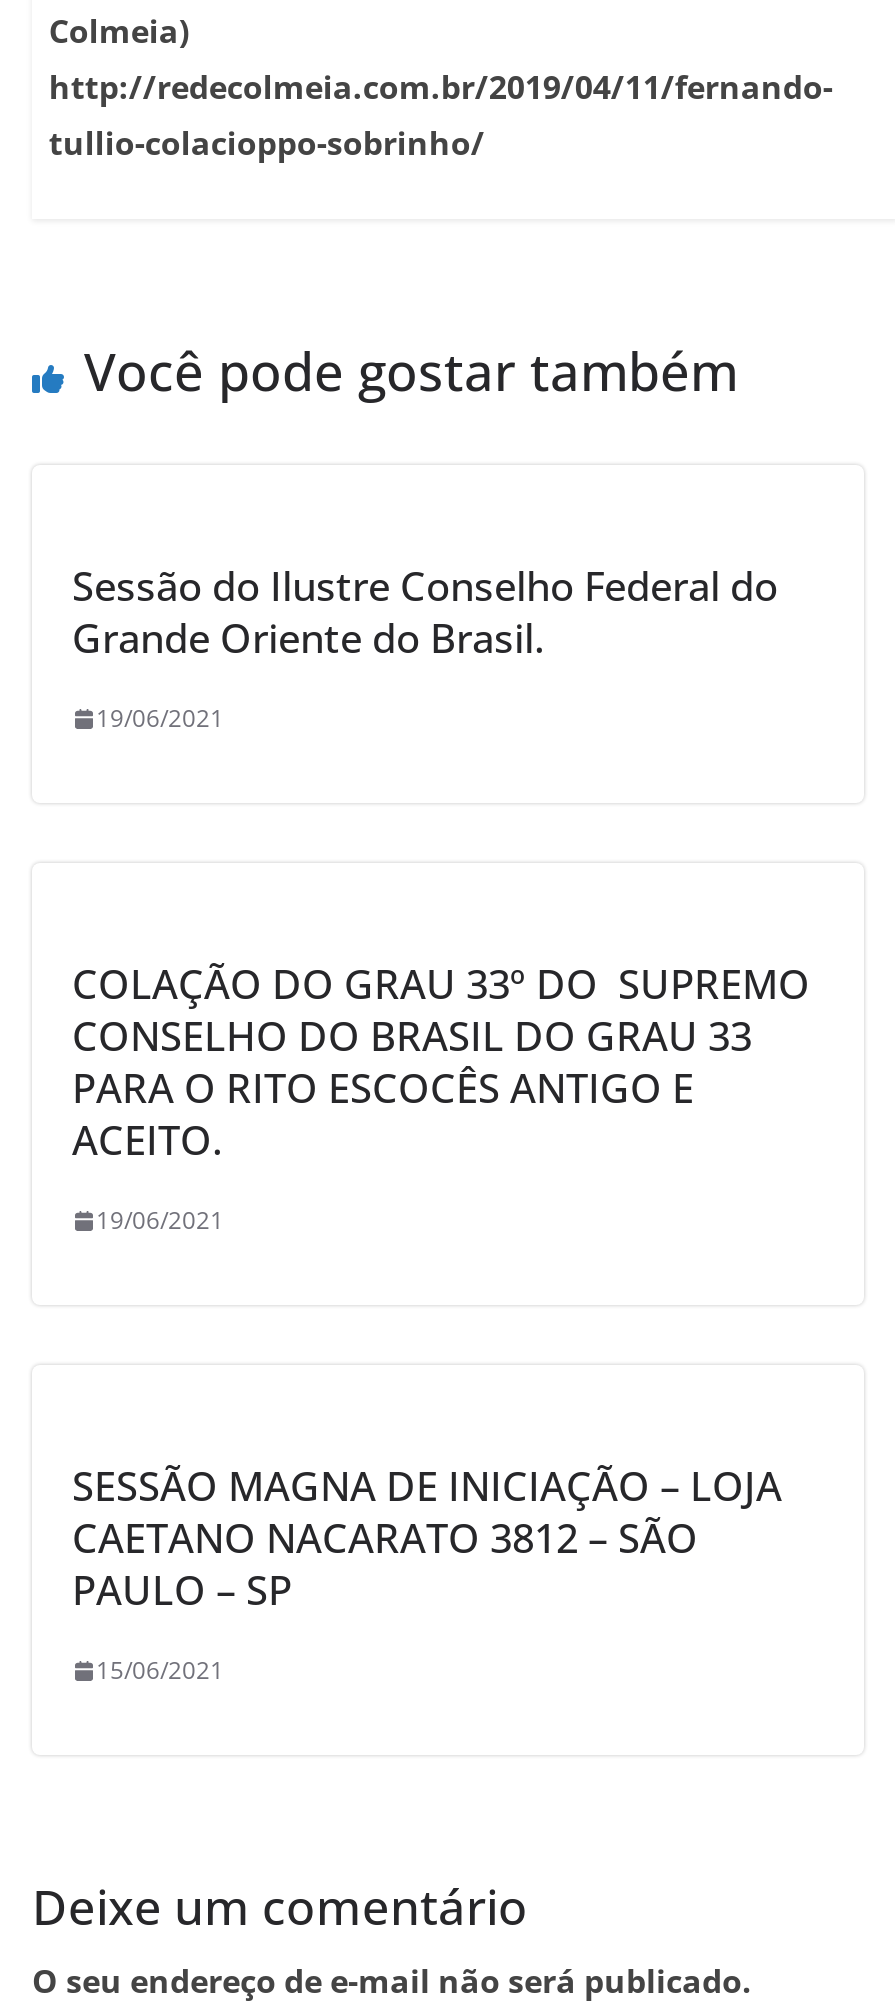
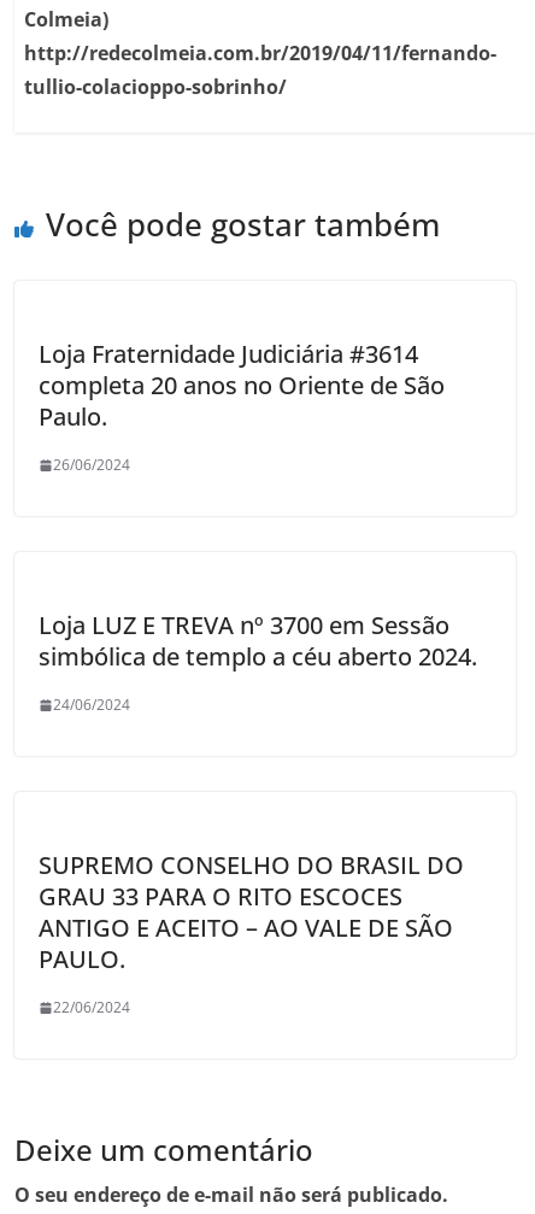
- Sessão do Ilustre Conselho Federal do
- Grande Oriente do Brasil.
+ Loja Fraternidade Judiciária #3614
+ completa 20 anos no Oriente de São
+ Paulo.

- 19/06/2021
+ 26/06/2024

- COLAÇÃO DO GRAU 33º DO SUPREMO
- CONSELHO DO BRASIL DO GRAU 33
- PARA O RITO ESCOCÊS ANTIGO E
- ACEITO.
+ Loja LUZ E TREVA nº 3700 em Sessão
+ simbólica de templo a céu aberto 2024.

- 19/06/2021
+ 24/06/2024

- SESSÃO MAGNA DE INICIAÇÃO – LOJA
- CAETANO NACARATO 3812 – SÃO
- PAULO – SP
+ SUPREMO CONSELHO DO BRASIL DO
+ GRAU 33 PARA O RITO ESCOCES
+ ANTIGO E ACEITO – AO VALE DE SÃO
+ PAULO.

- 15/06/2021
+ 22/06/2024
